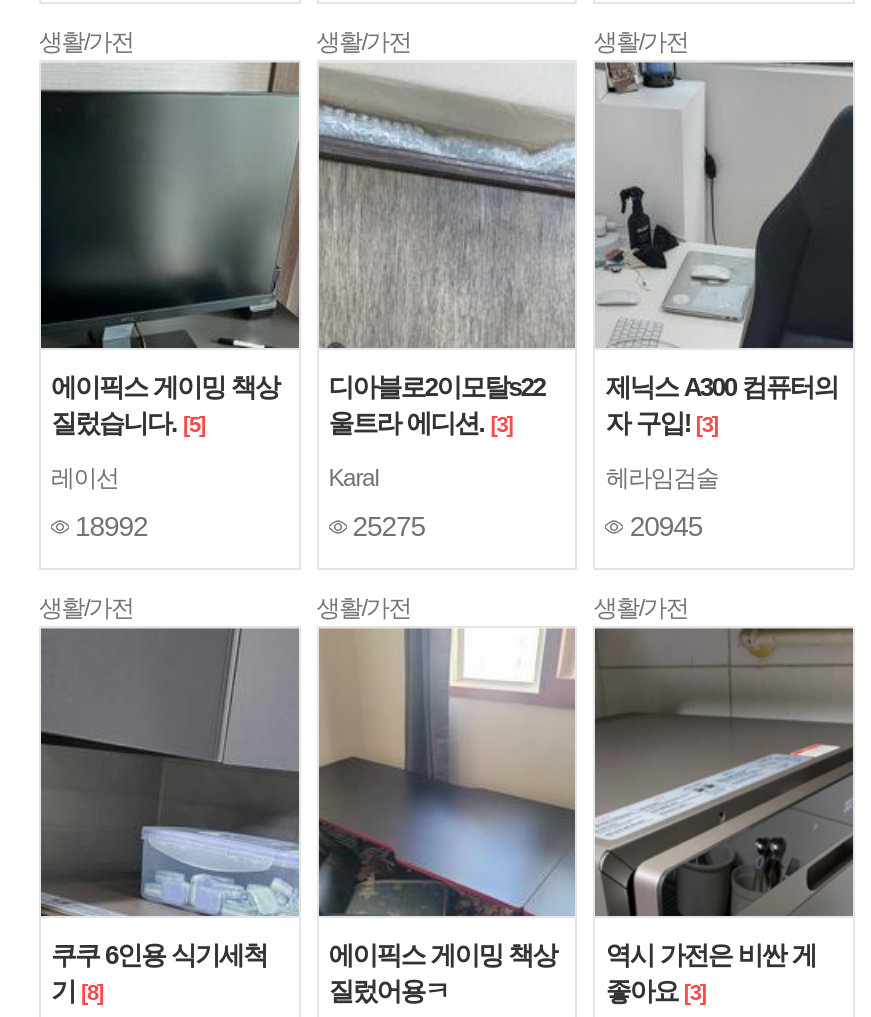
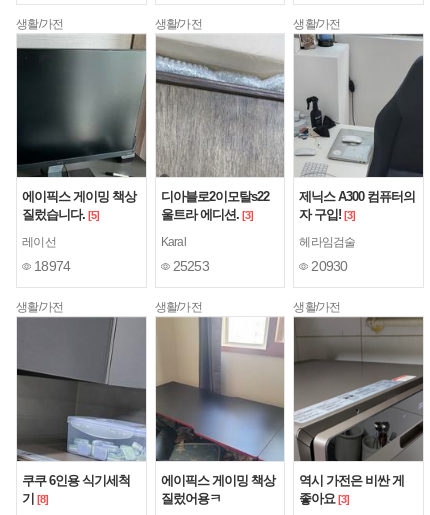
- 18992
+ 18974

- 25275
+ 25253

- 20945
+ 20930
